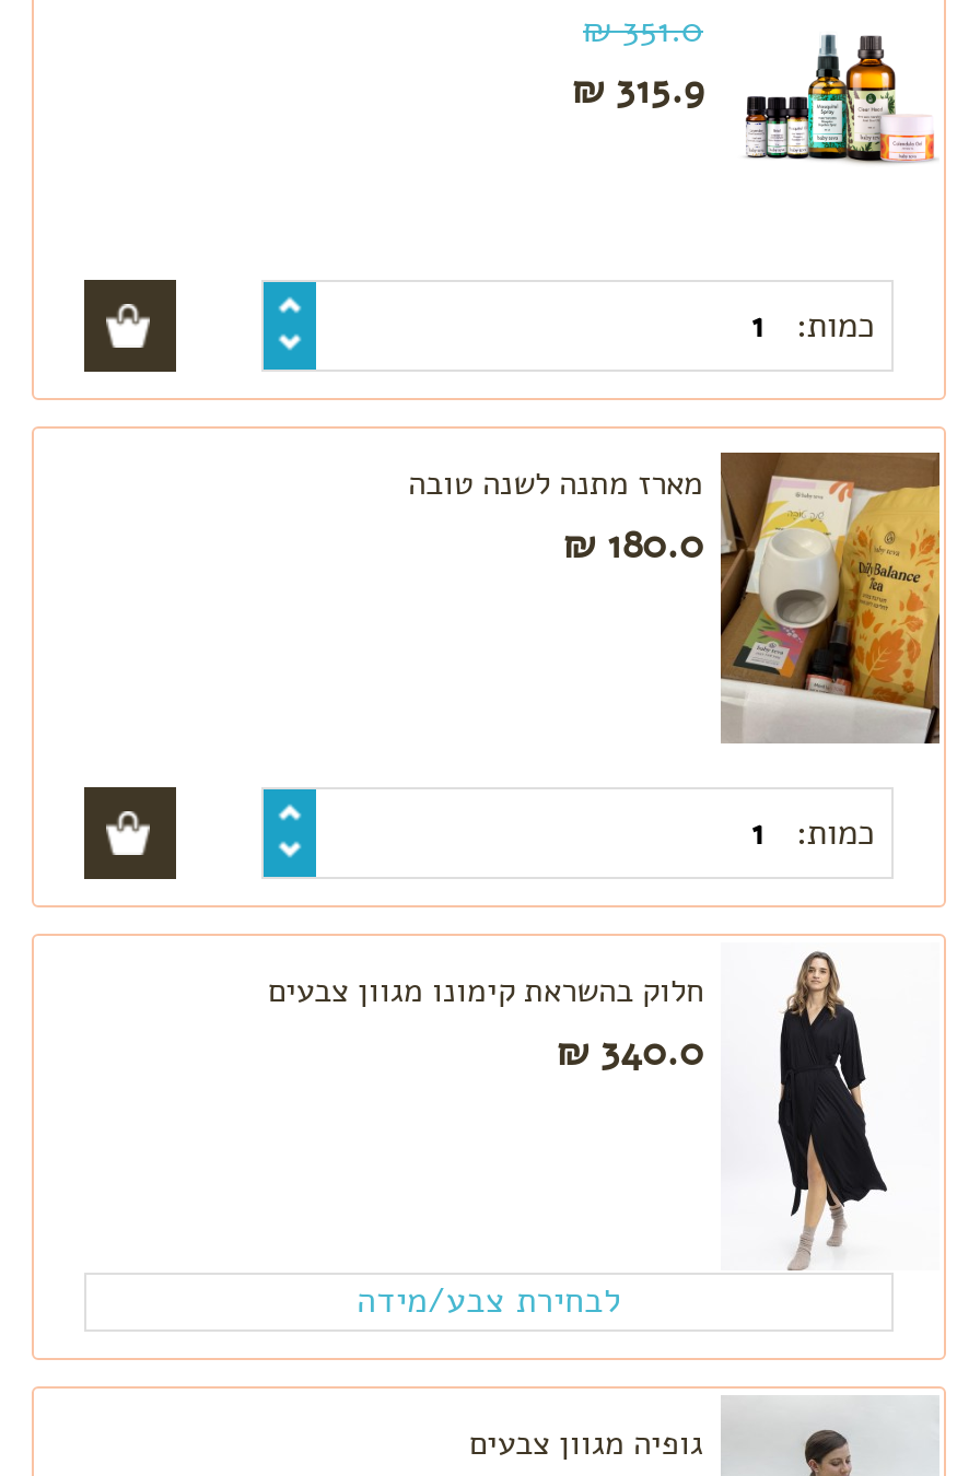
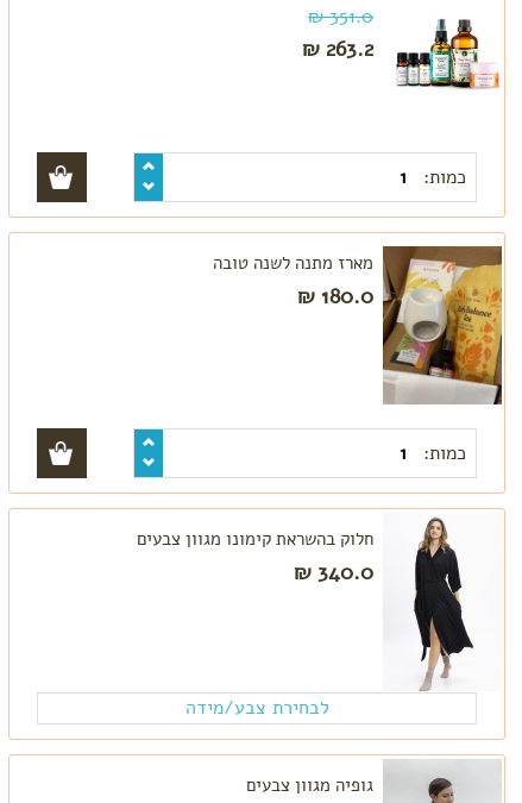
- 315.9 ₪
+ 263.2 ₪
